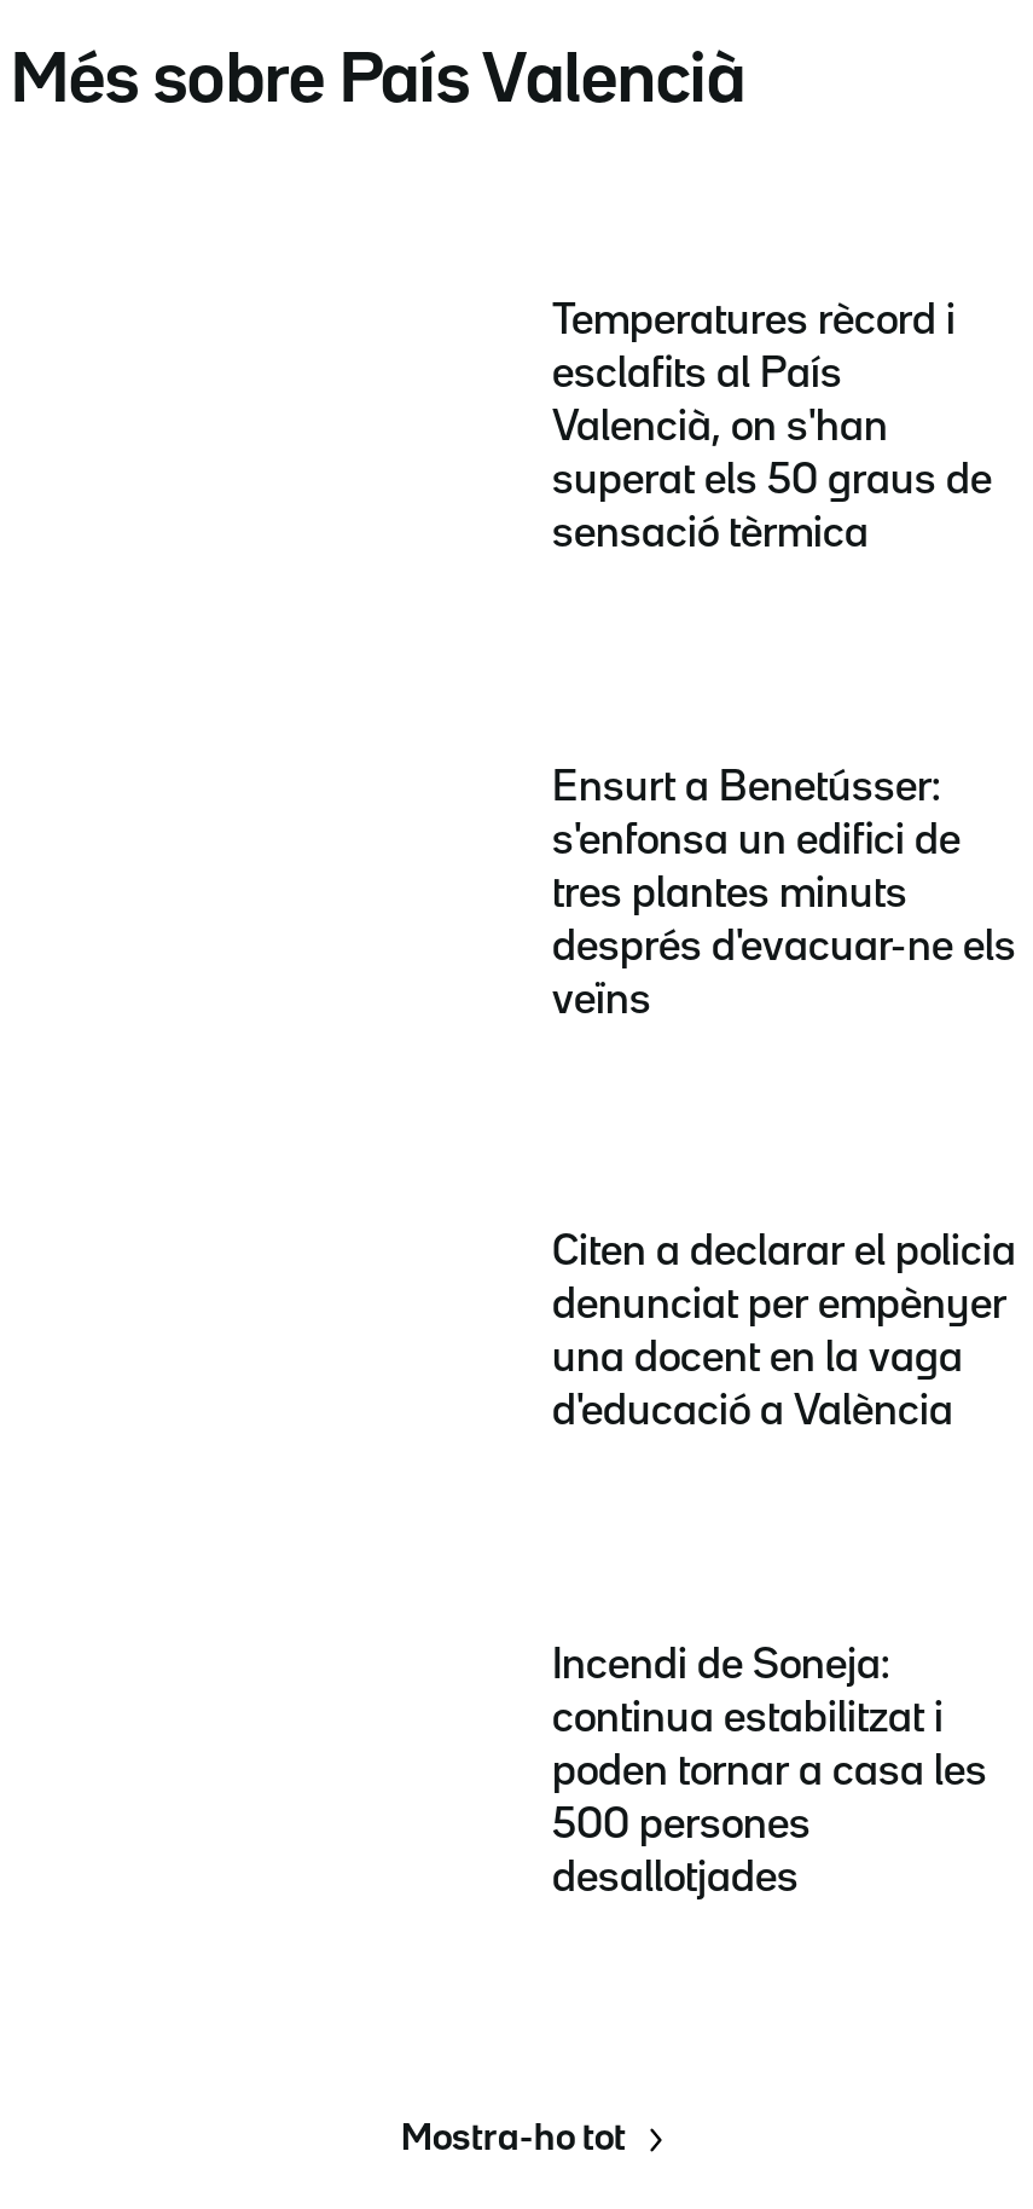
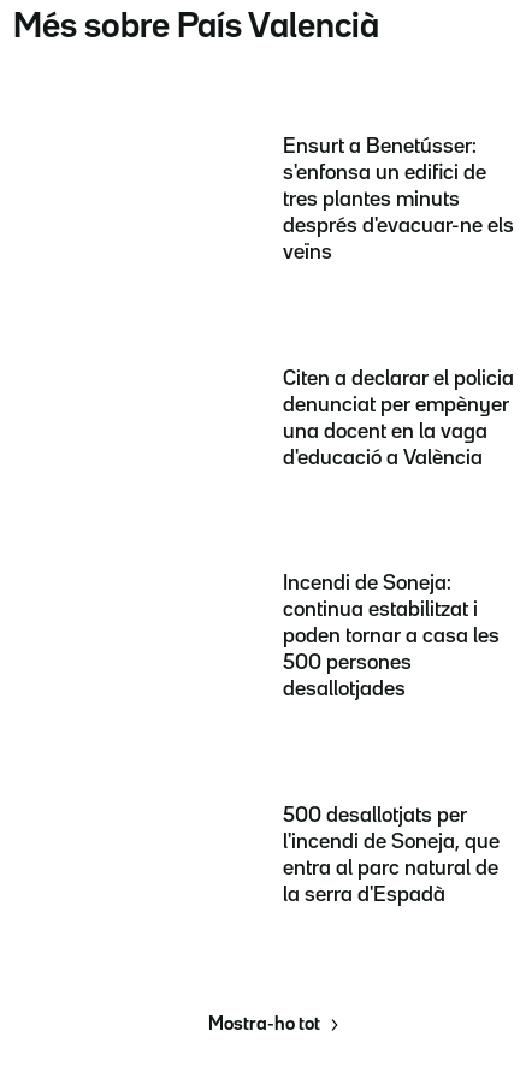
- Temperatures rècord i
- esclafits al País
- Valencià, on s'han
- superat els 50 graus de
- sensació tèrmica

moved up: Ensurt a Benetússer: | s'enfonsa un edifici de | tres plantes minuts | ... | 500 persones | desallotjades

+ 500 desallotjats per
+ l'incendi de Soneja, que
+ entra al parc natural de
+ la serra d'Espadà
